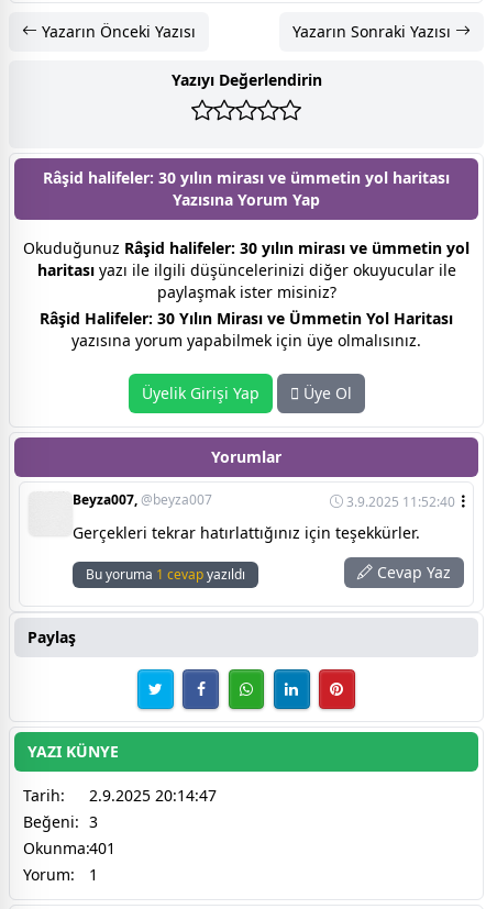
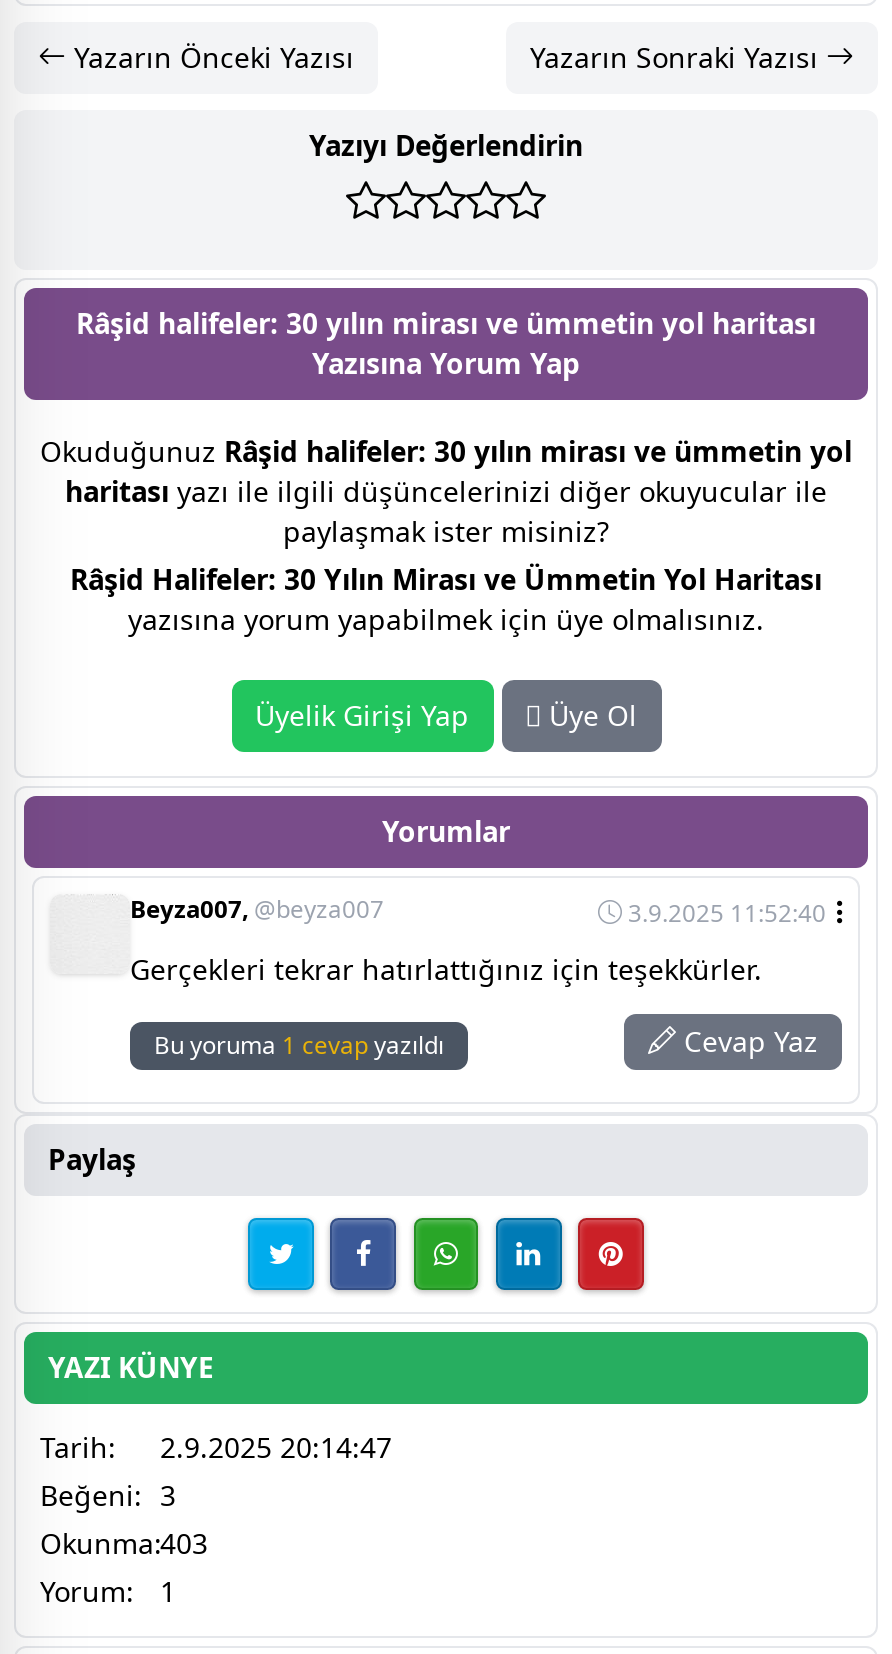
- Okunma:401
+ Okunma:403
